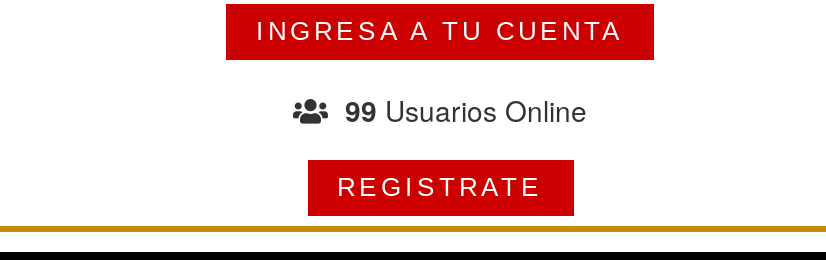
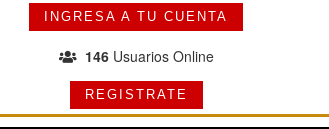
- 99 Usuarios Online
+ 146 Usuarios Online
